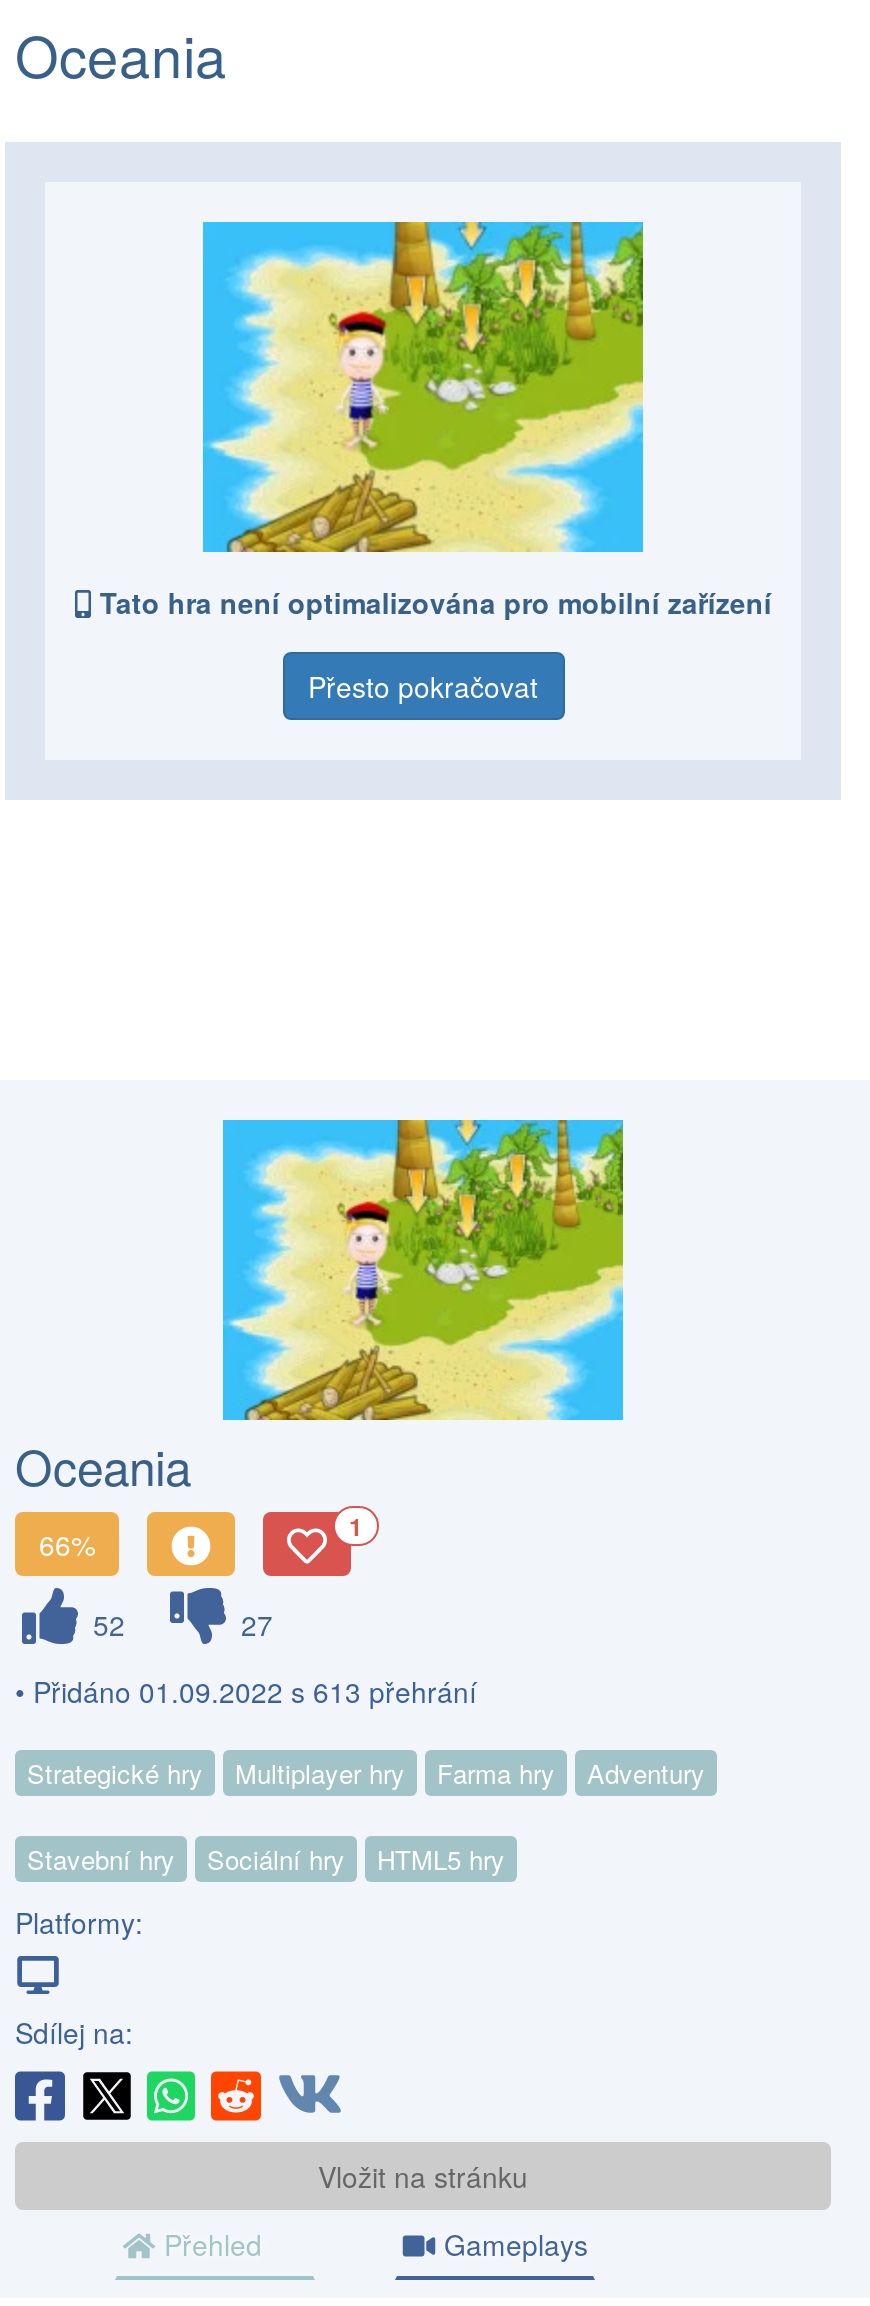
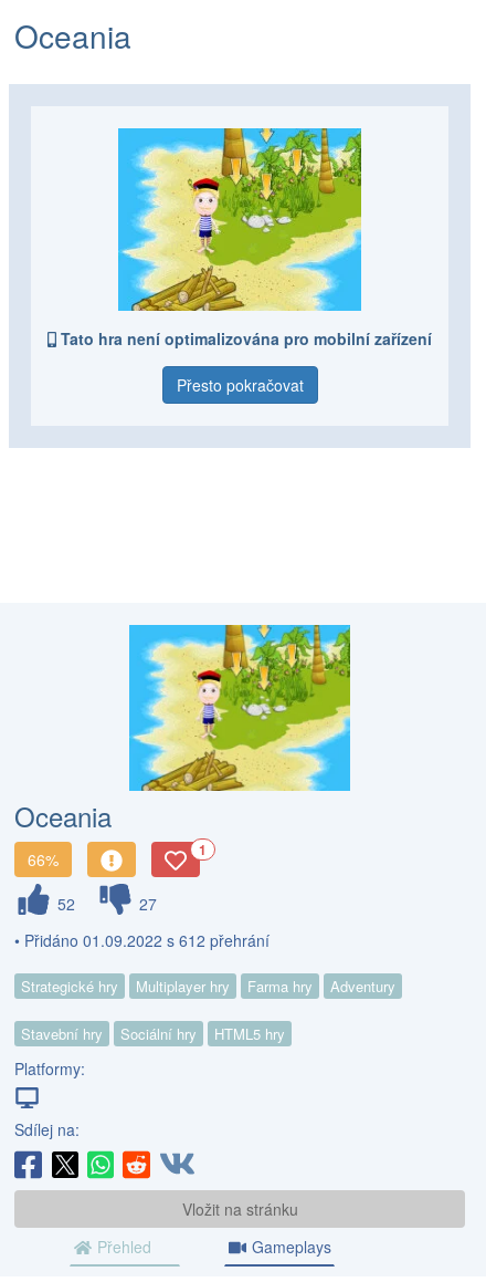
- • Přidáno 01.09.2022 s 613 přehrání
+ • Přidáno 01.09.2022 s 612 přehrání
